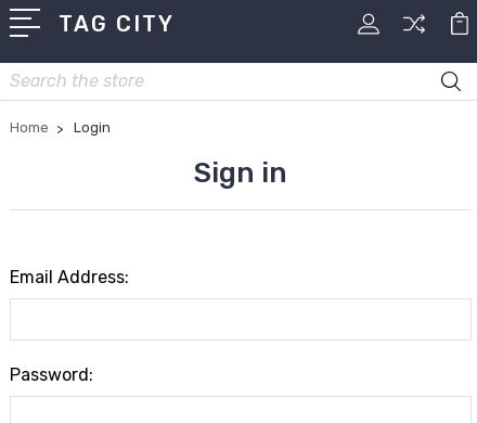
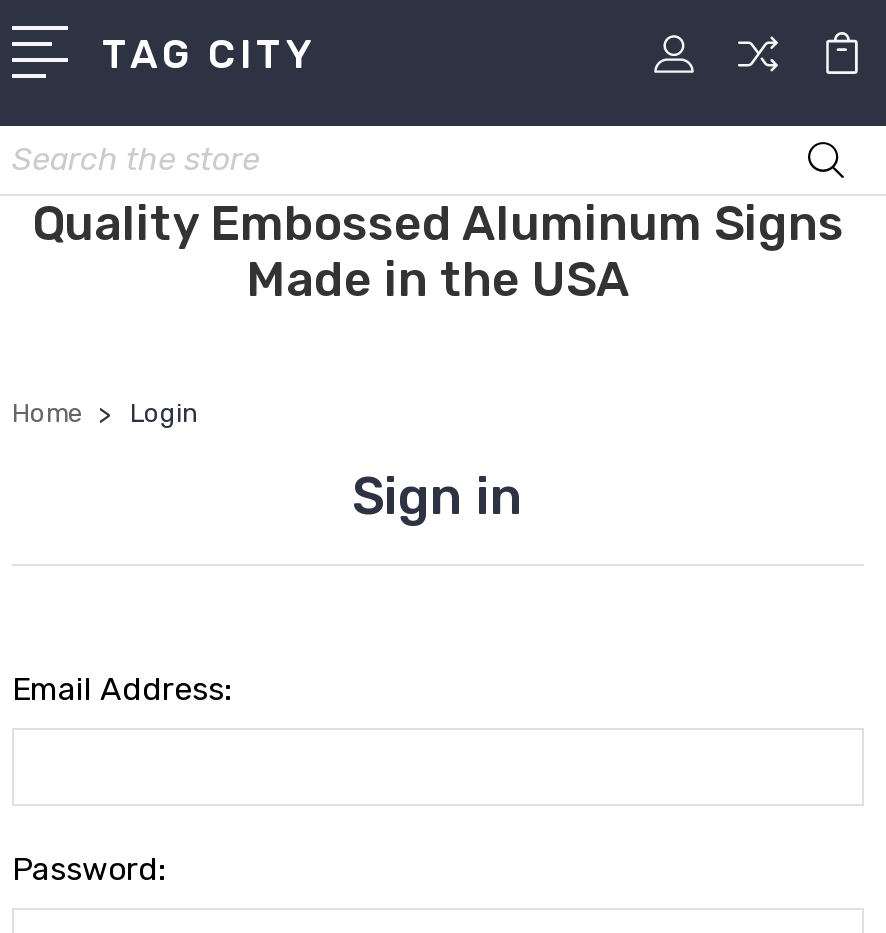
+ Quality Embossed Aluminum Signs
+ Made in the USA
